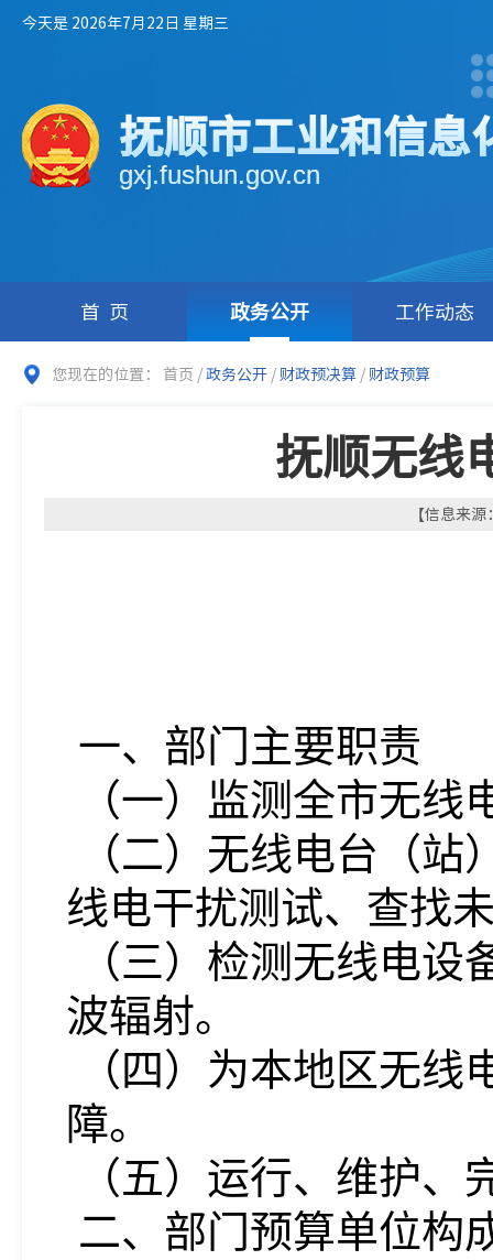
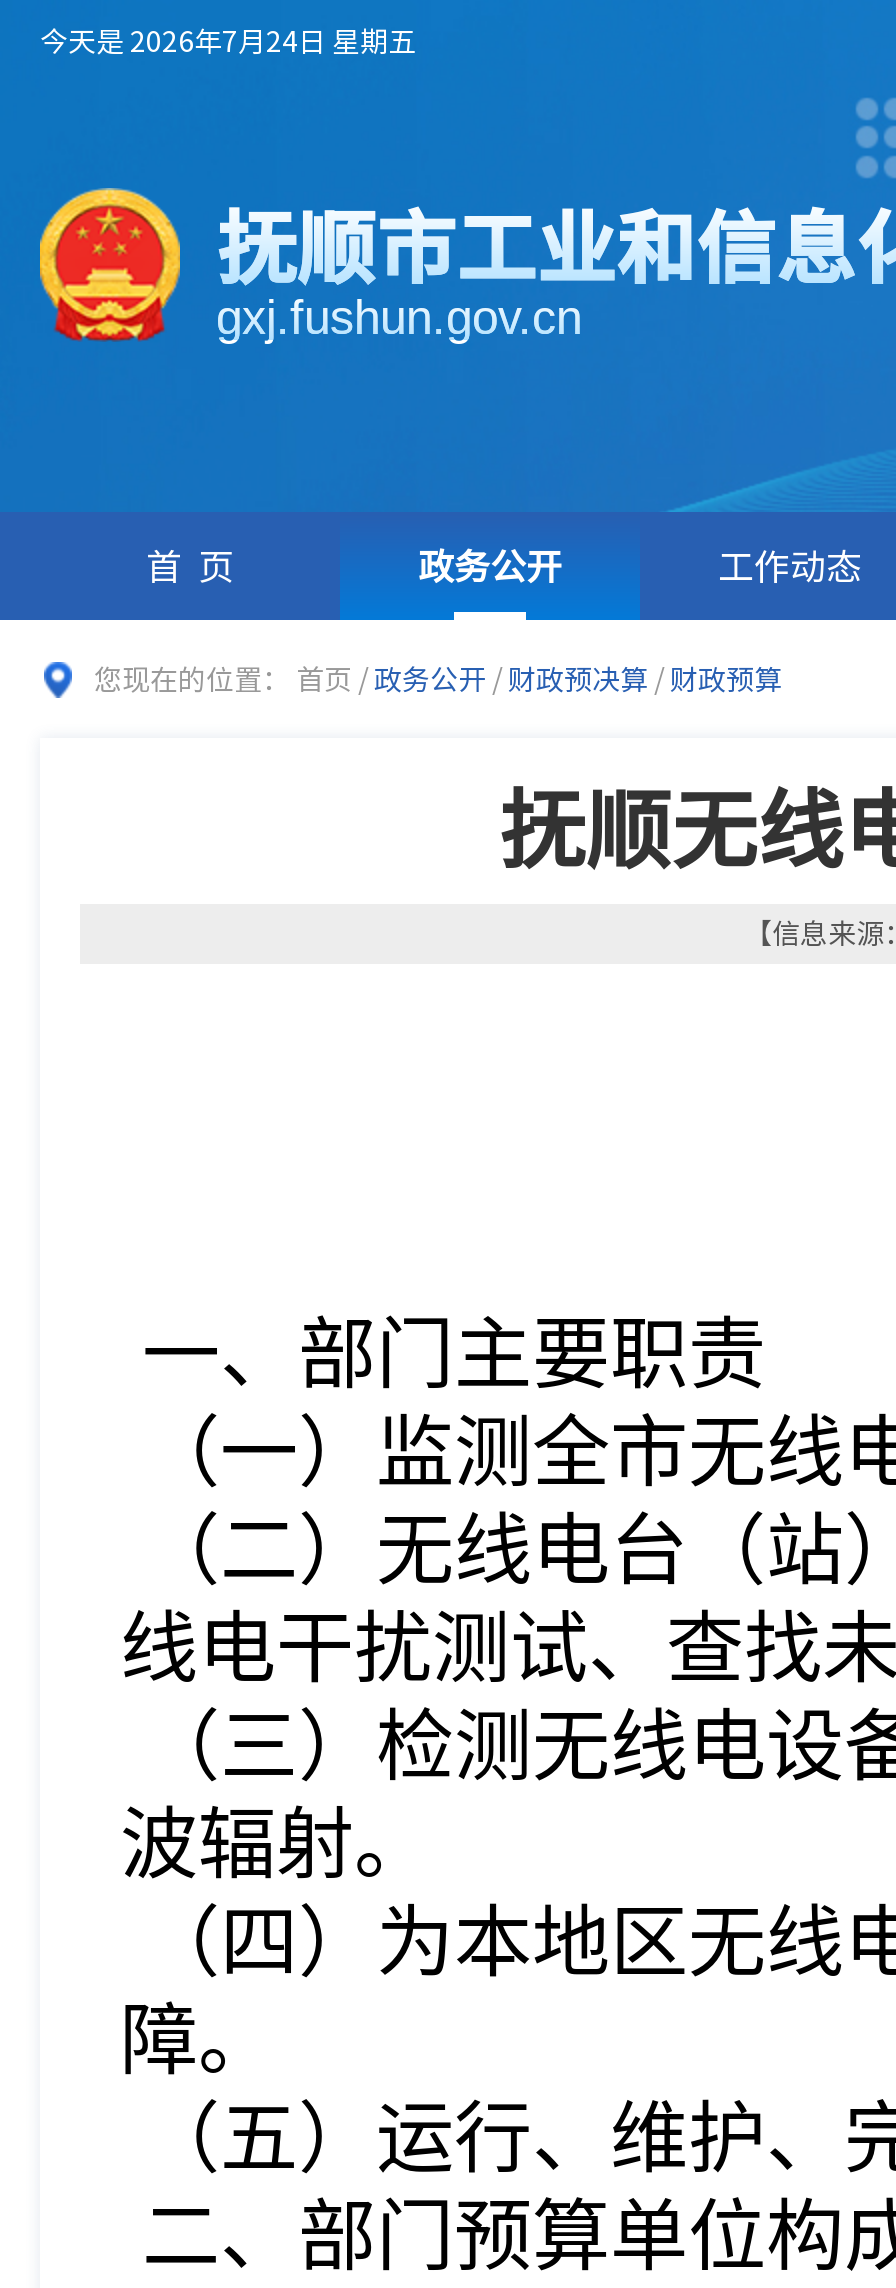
- 今天是 2026年7月22日 星期三
+ 今天是 2026年7月24日 星期五
